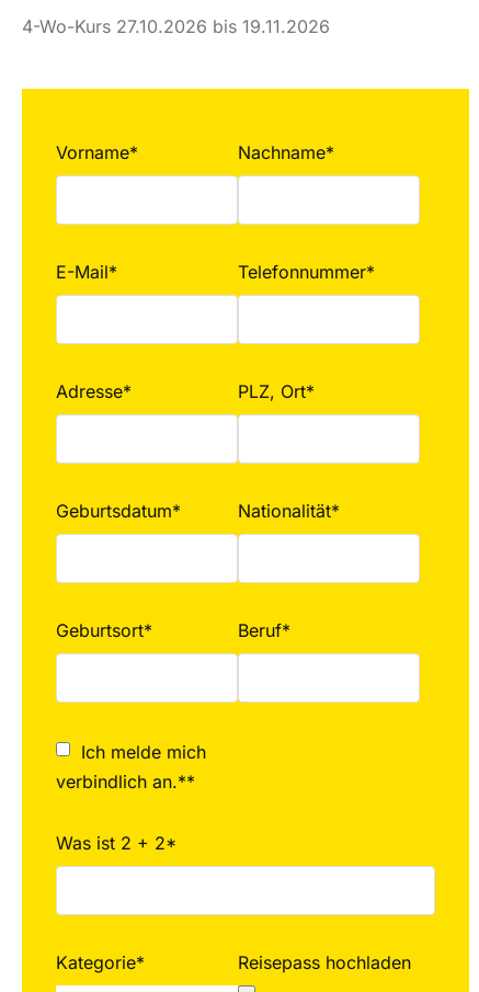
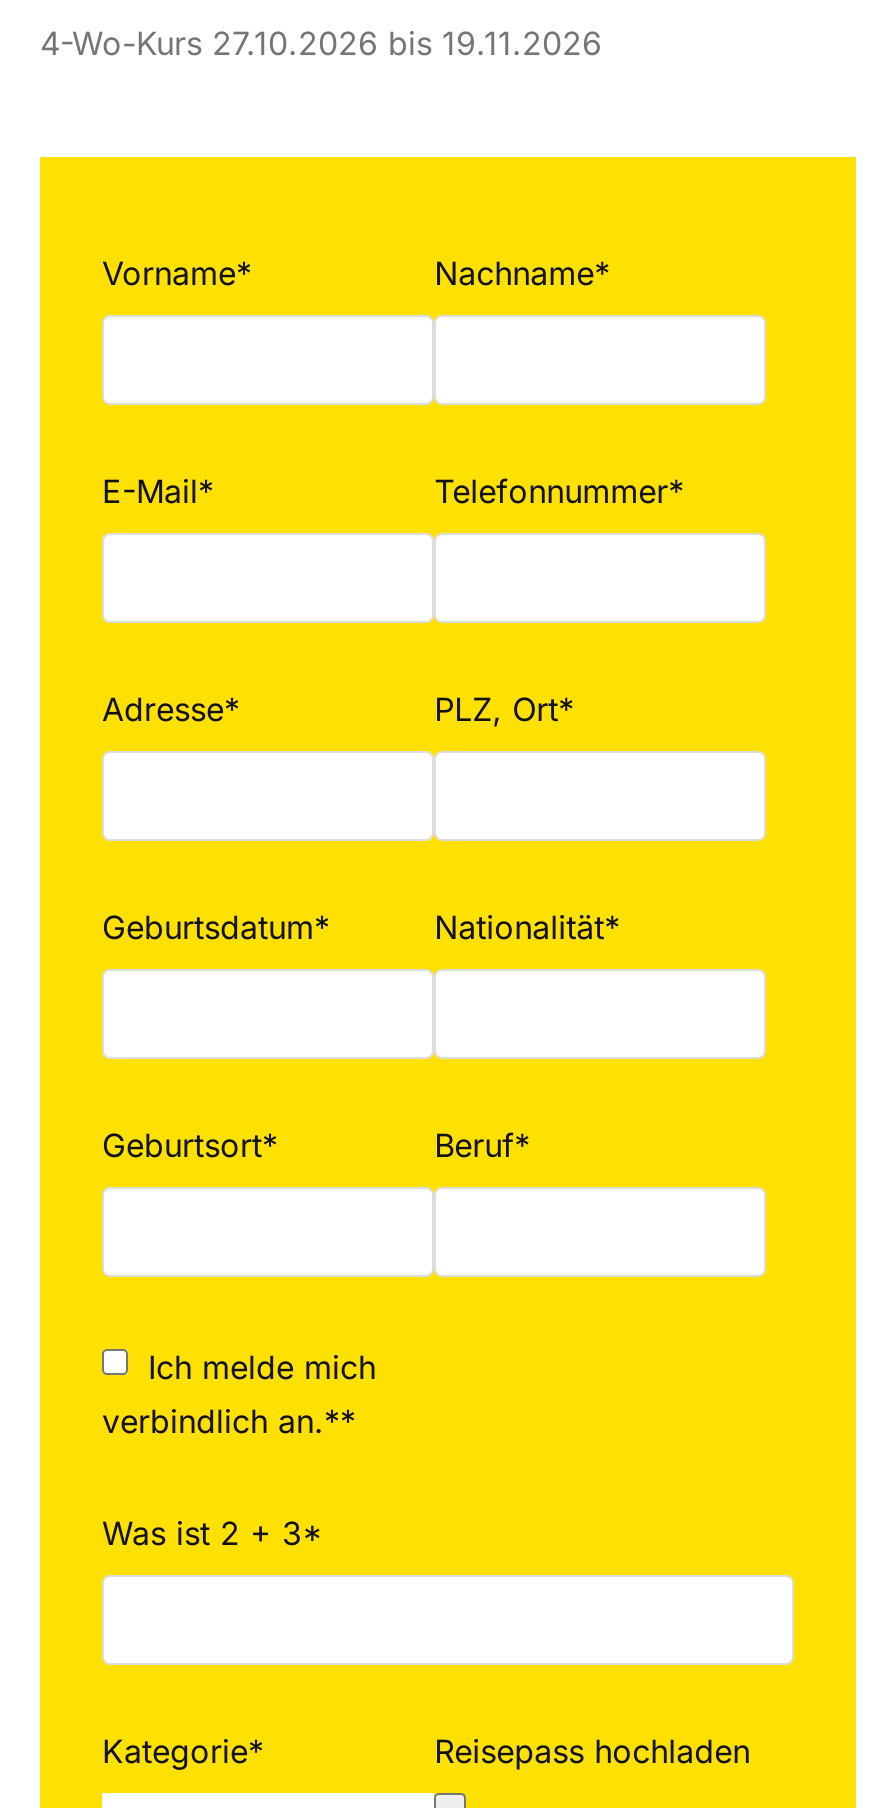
- Was ist 2 + 2*
+ Was ist 2 + 3*
